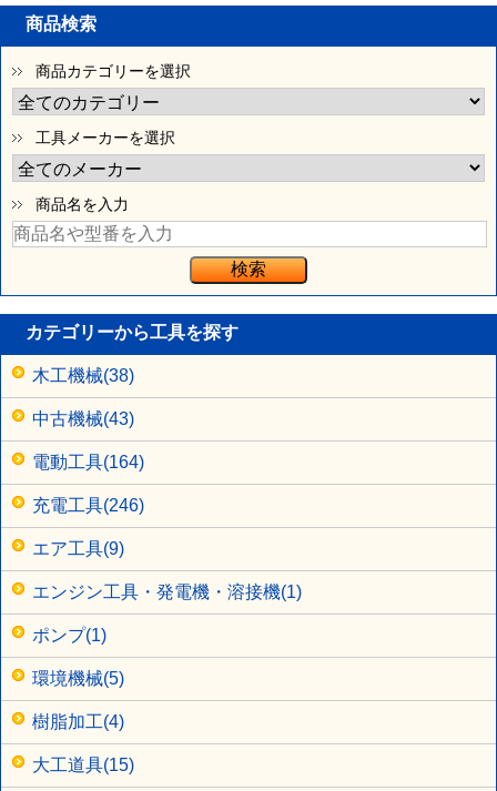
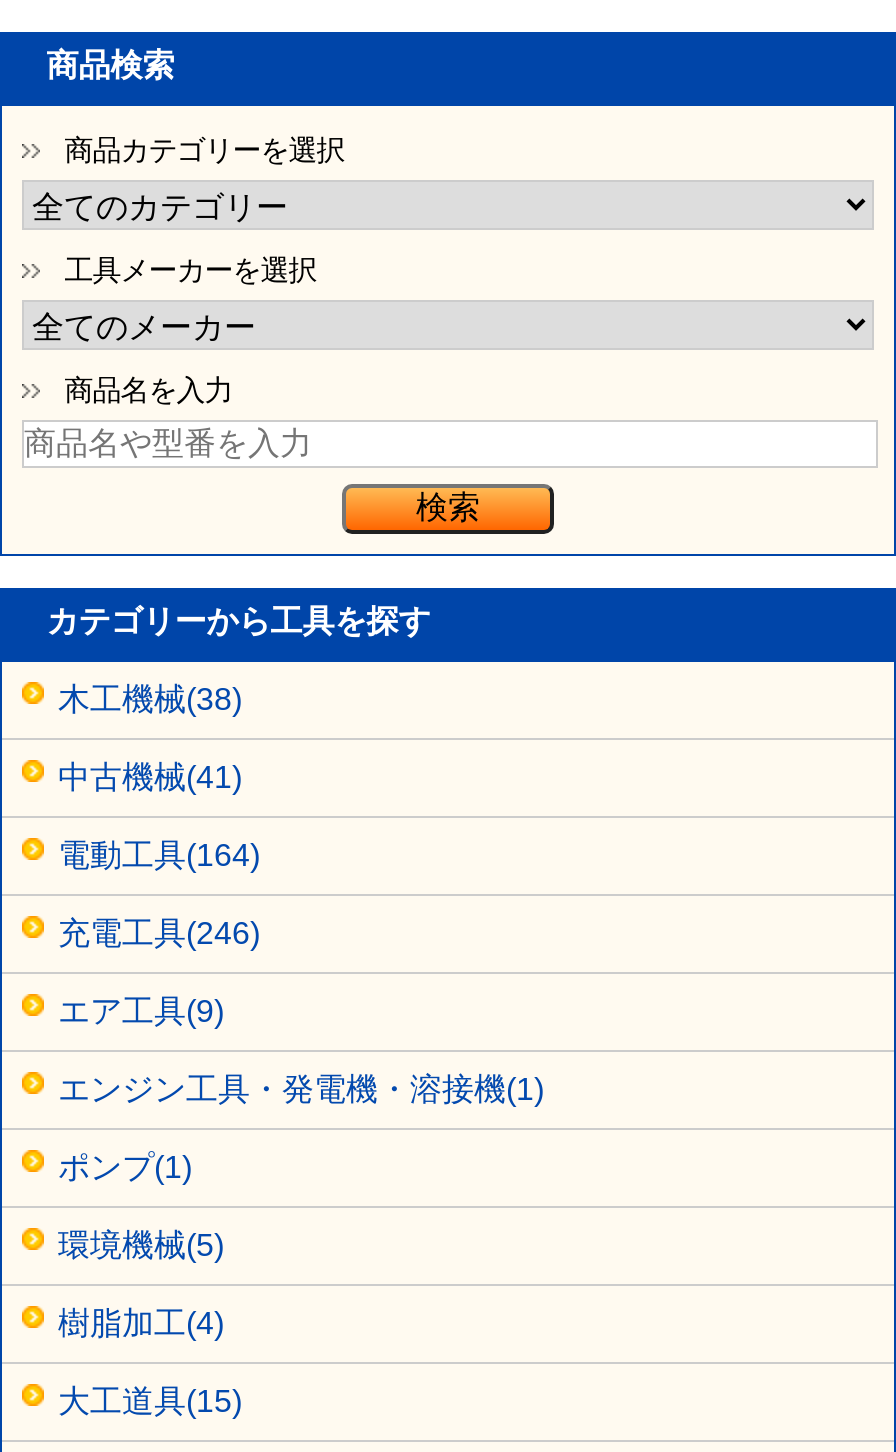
- 中古機械(43)
+ 中古機械(41)
